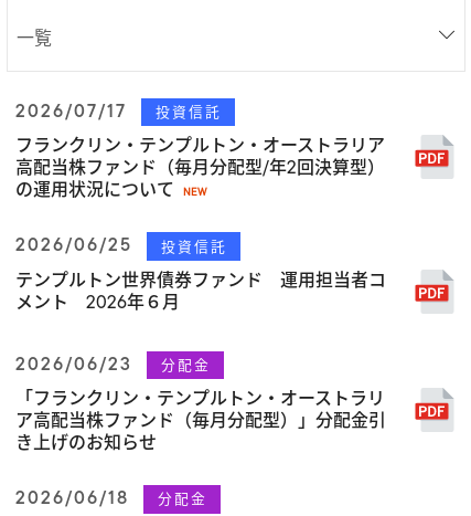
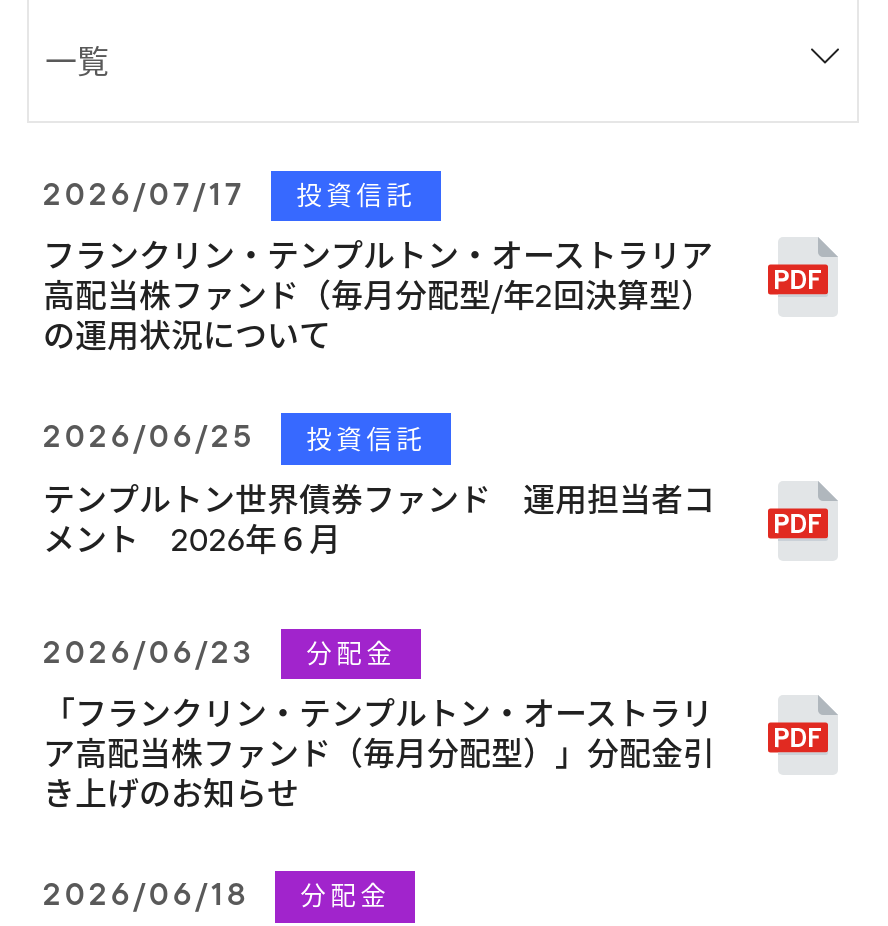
- の運用状況について NEW
+ の運用状況について
